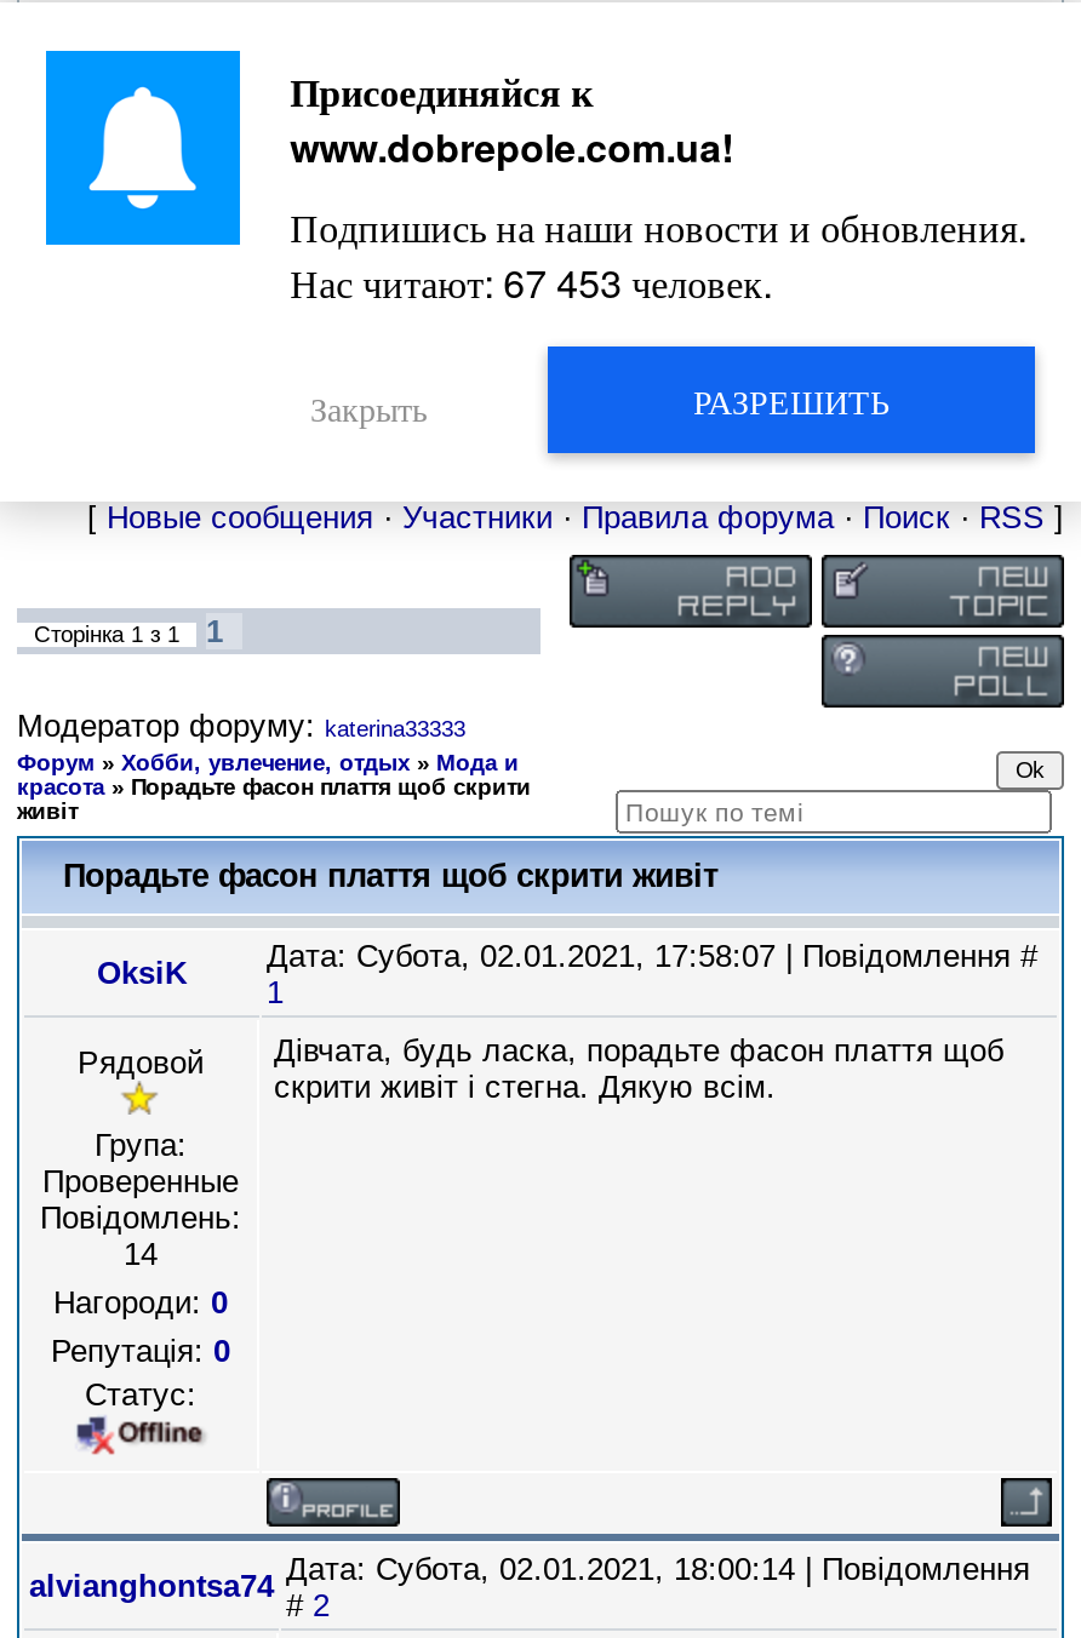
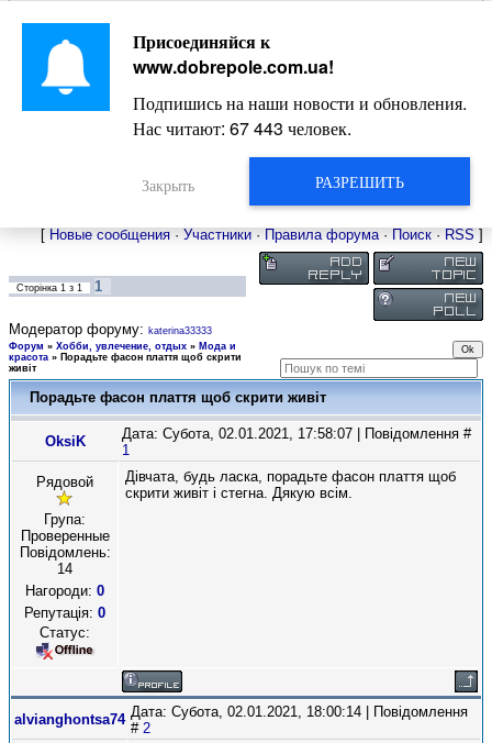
- Нас читают: 67 453 человек.
+ Нас читают: 67 443 человек.
